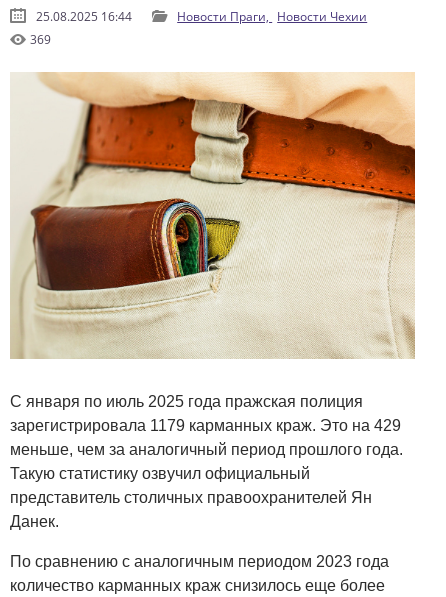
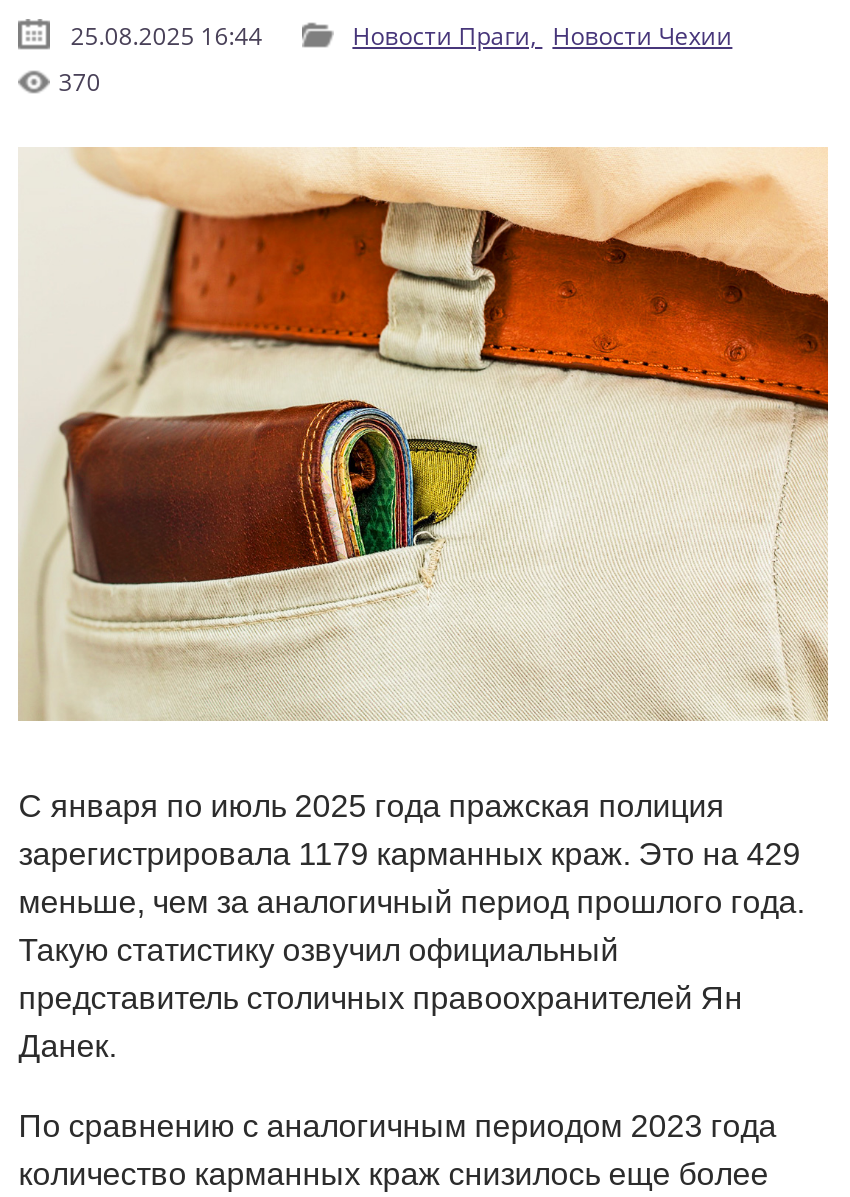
- 369
+ 370
